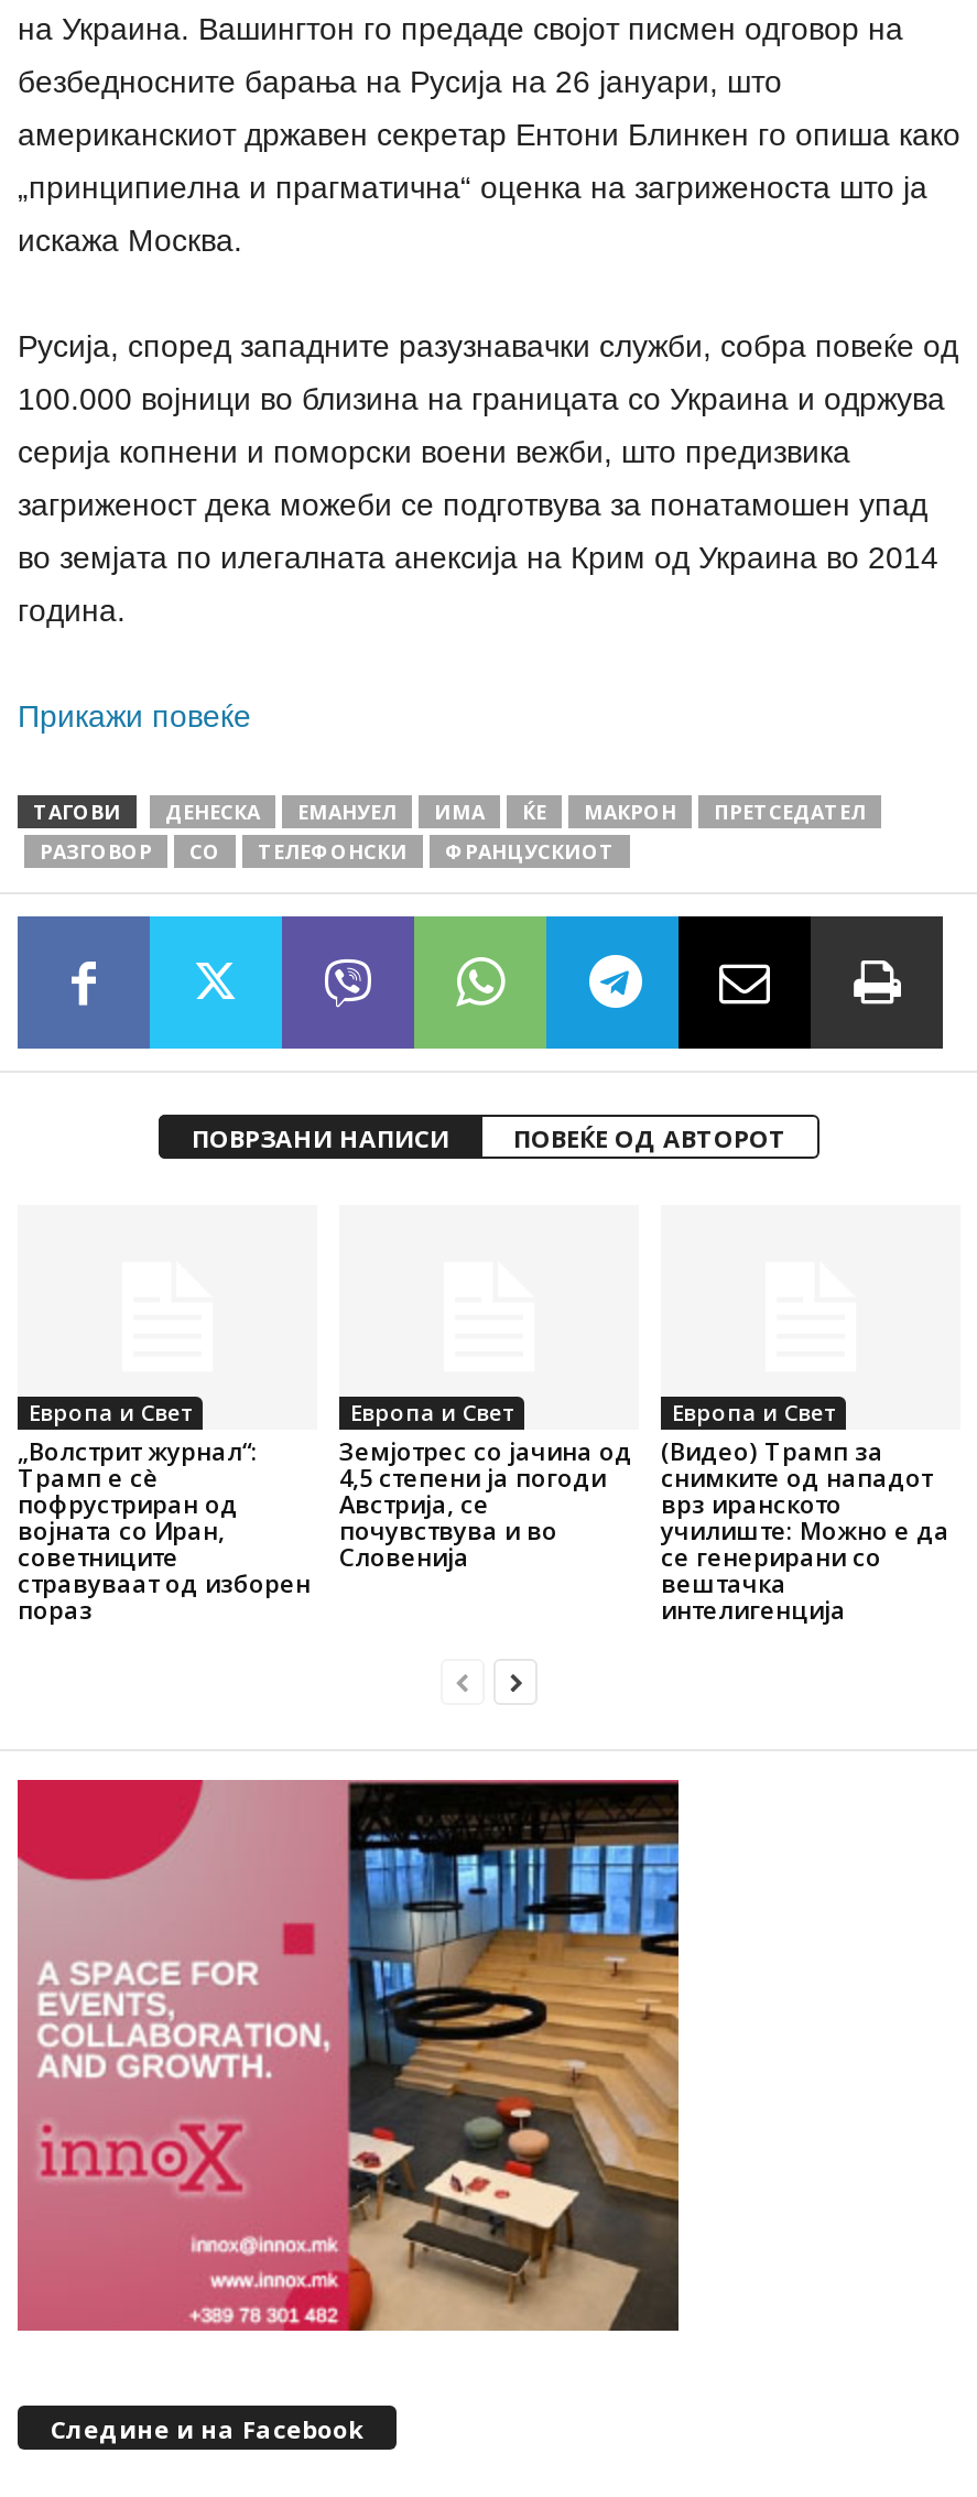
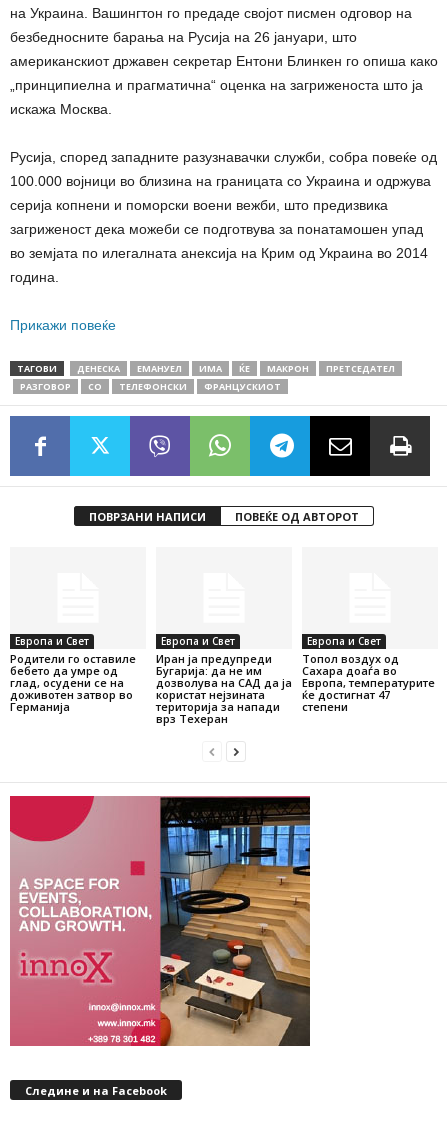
- „Волстрит журнал“:
- Трамп е сè
- пофрустриран од
- војната со Иран,
- советниците
- стравуваат од изборен
- пораз
+ Родители го оставиле
+ бебето да умре од
+ глад, осудени се на
+ доживотен затвор во
+ Германија

- Земјотрес со јачина од
- 4,5 степени ја погоди
- Австрија, се
- почувствува и во
- Словенија
+ Иран ја предупреди
+ Бугарија: да не им
+ дозволува на САД да ја
+ користат нејзината
+ територија за напади
+ врз Техеран

- (Видео) Трамп за
- снимките од нападот
- врз иранското
- училиште: Можно е да
- се генерирани со
- вештачка
- интелигенција
+ Топол воздух од
+ Сахара доаѓа во
+ Европа, температурите
+ ќе достигнат 47
+ степени
